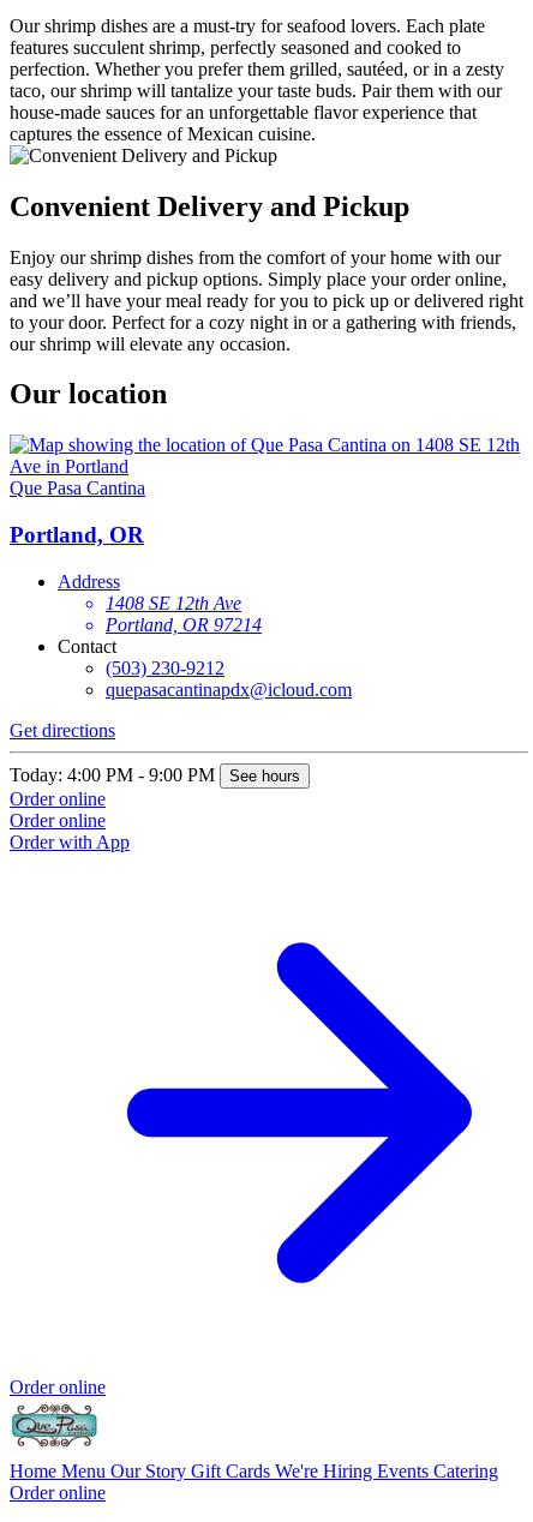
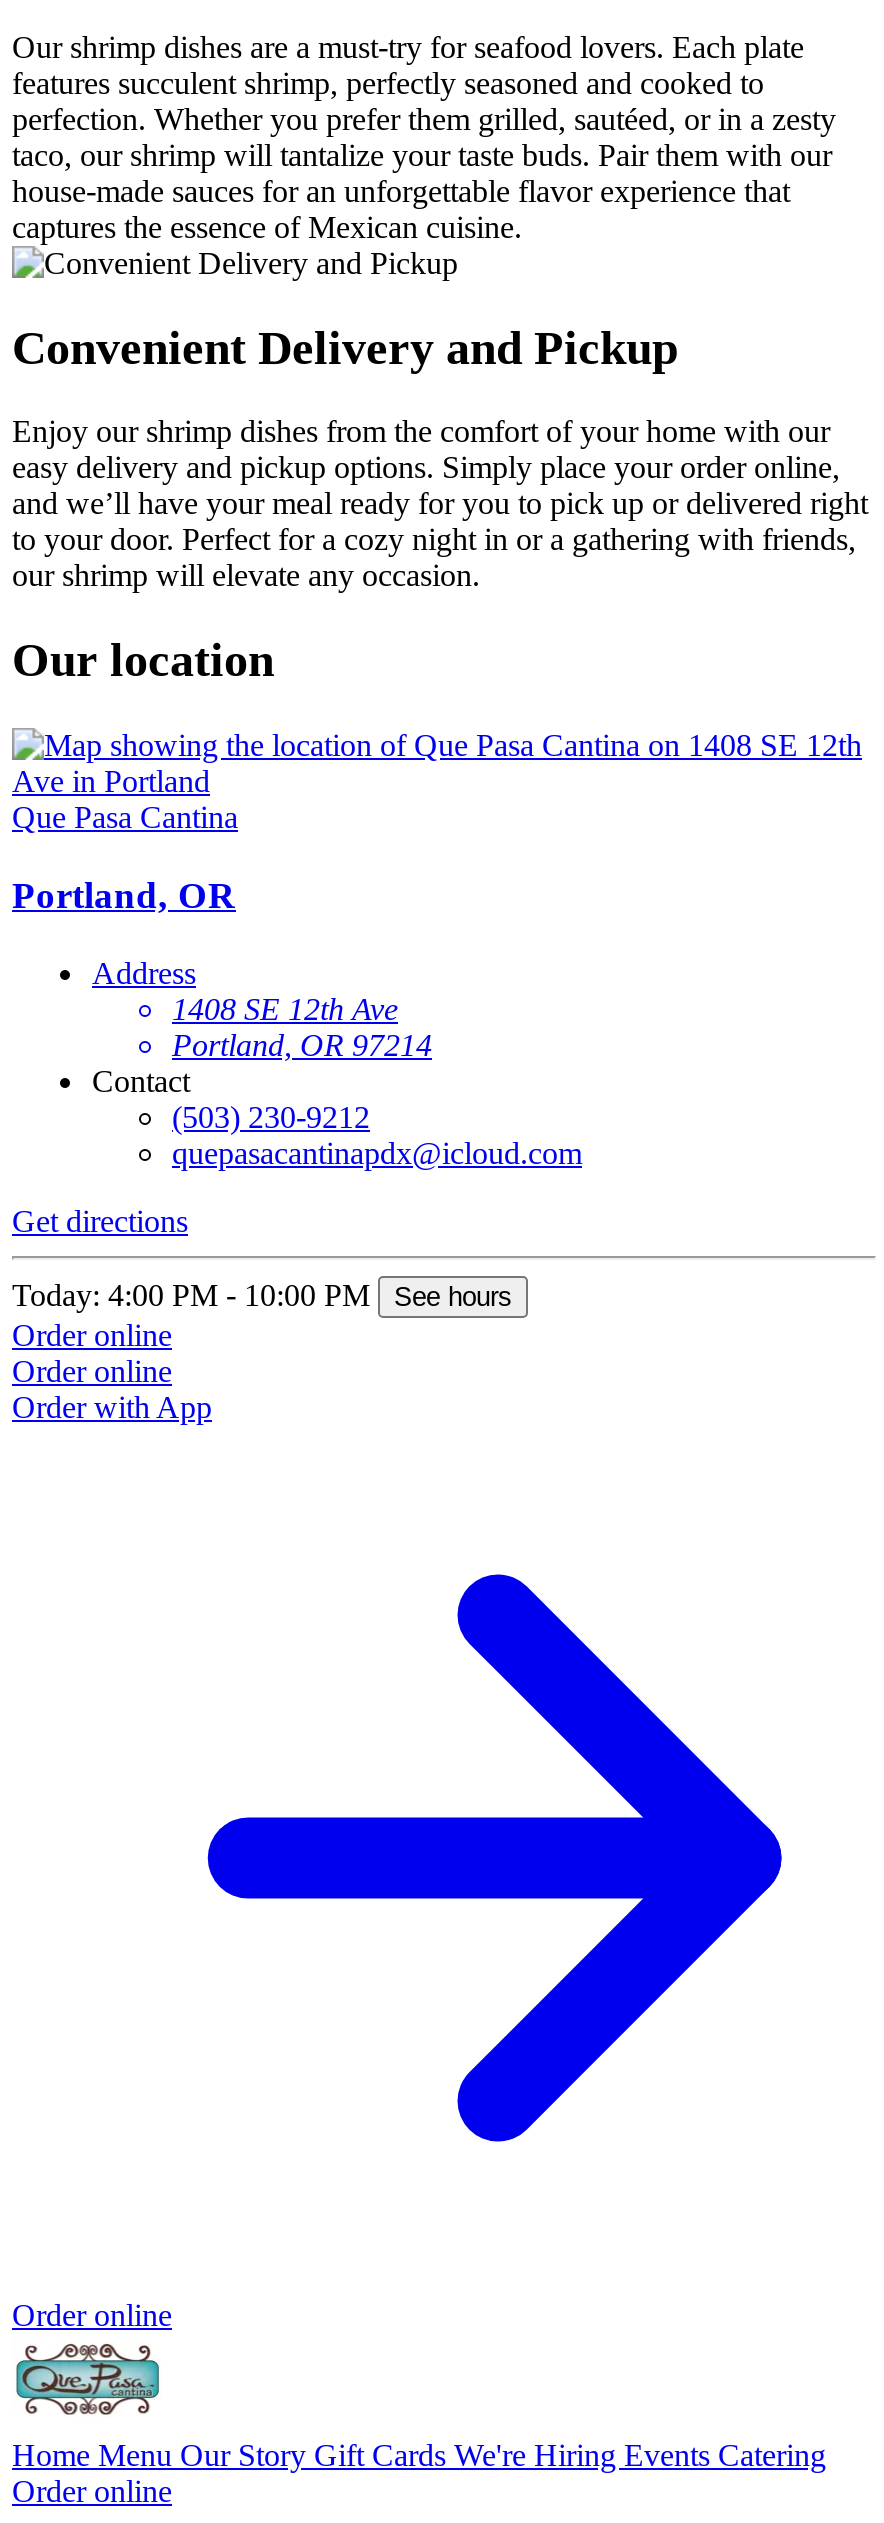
- Today: 4:00 PM - 9:00 PM See hours
+ Today: 4:00 PM - 10:00 PM See hours
